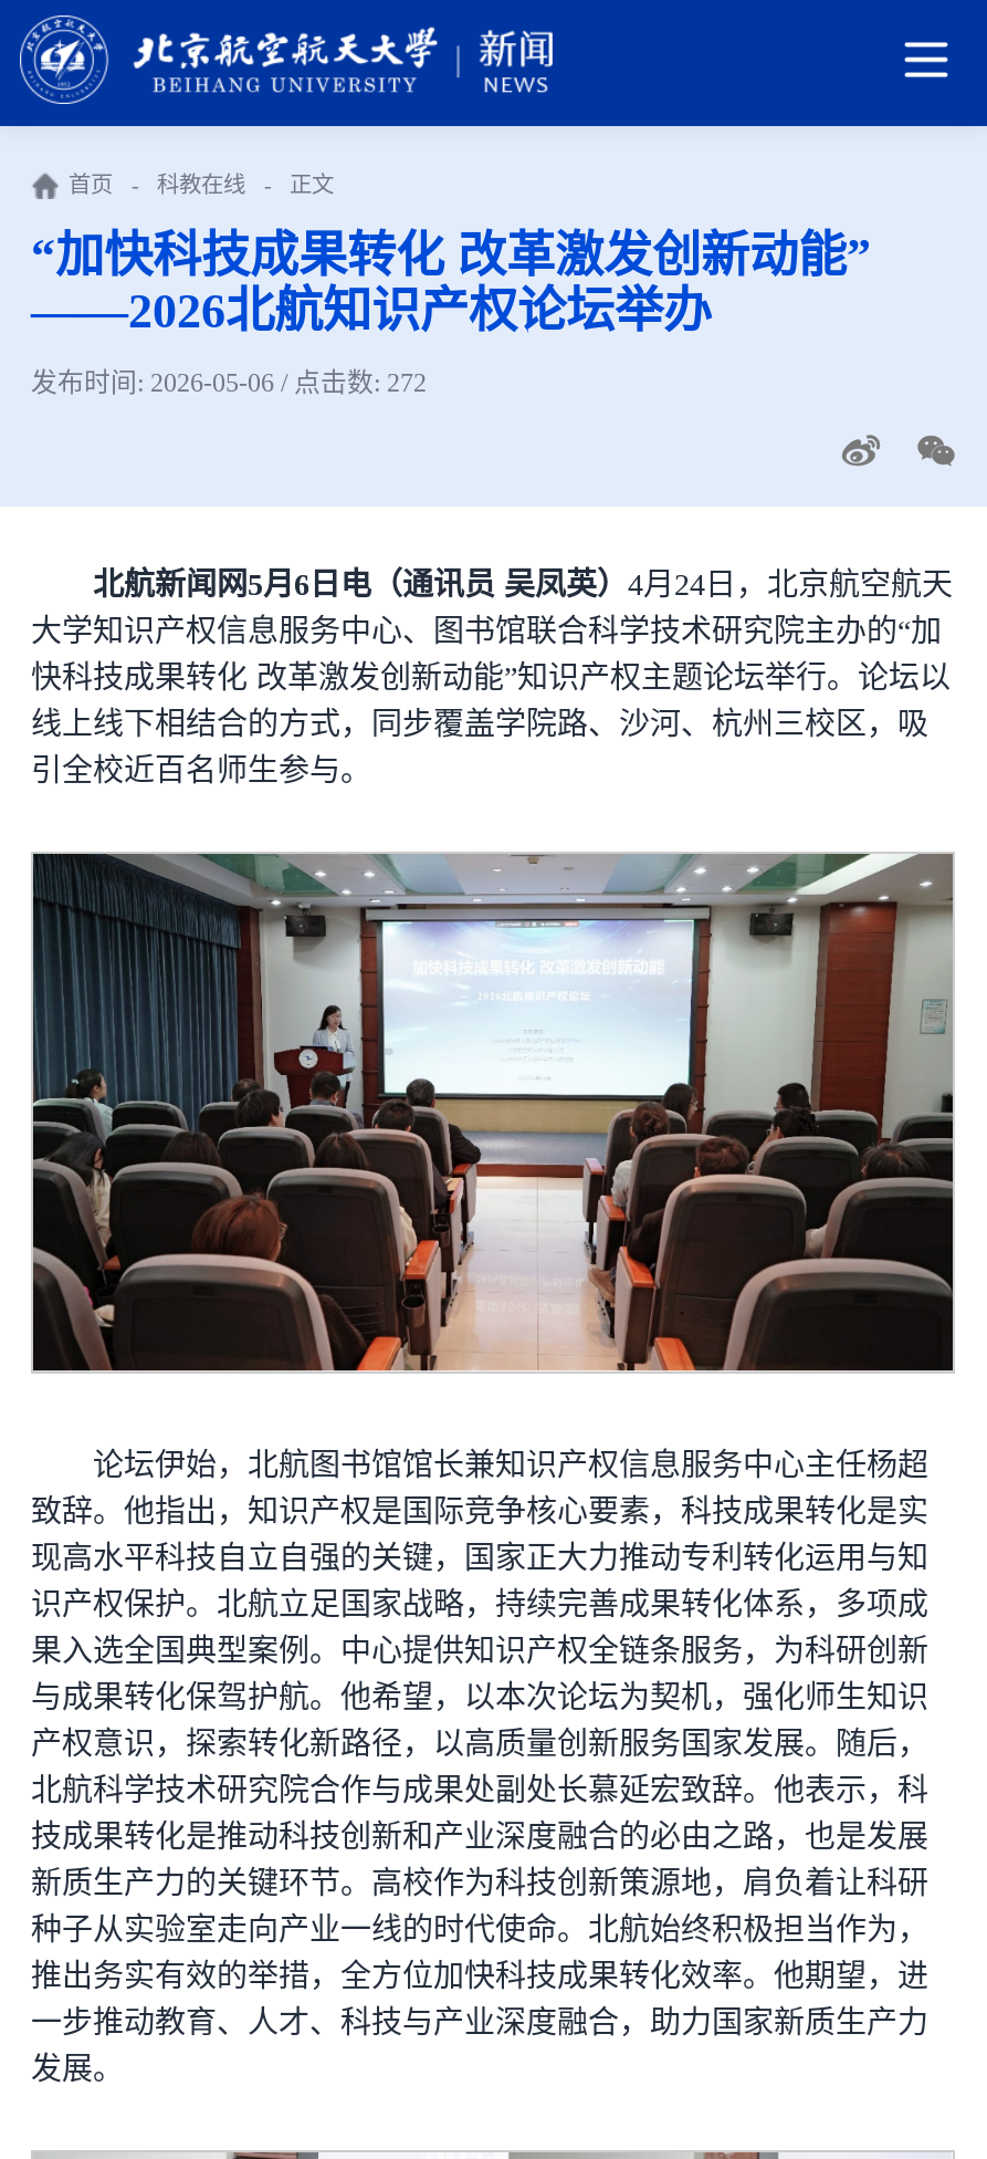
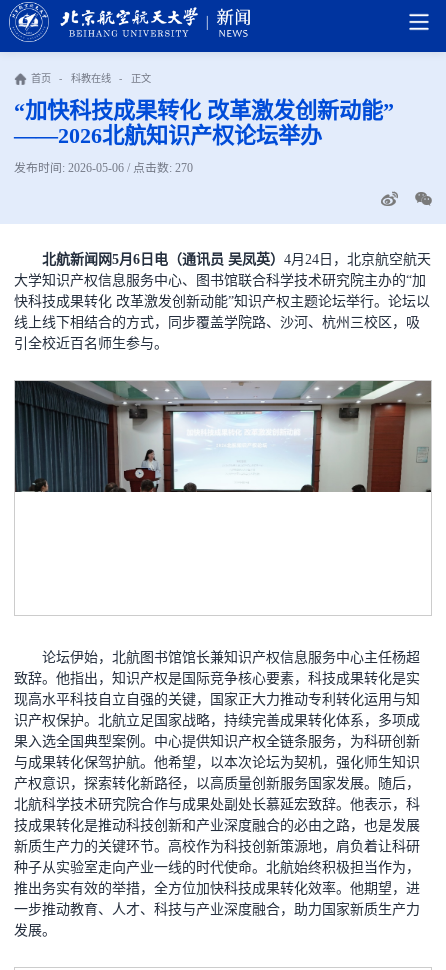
- 发布时间: 2026-05-06 / 点击数: 272
+ 发布时间: 2026-05-06 / 点击数: 270

- [image]
